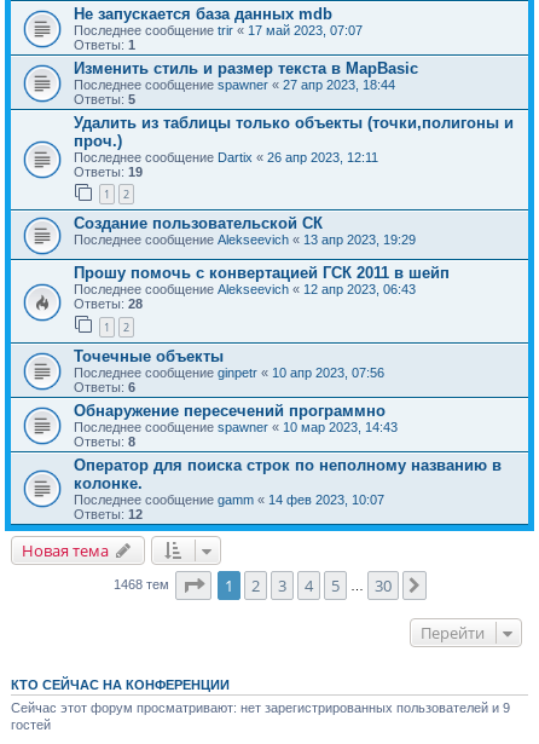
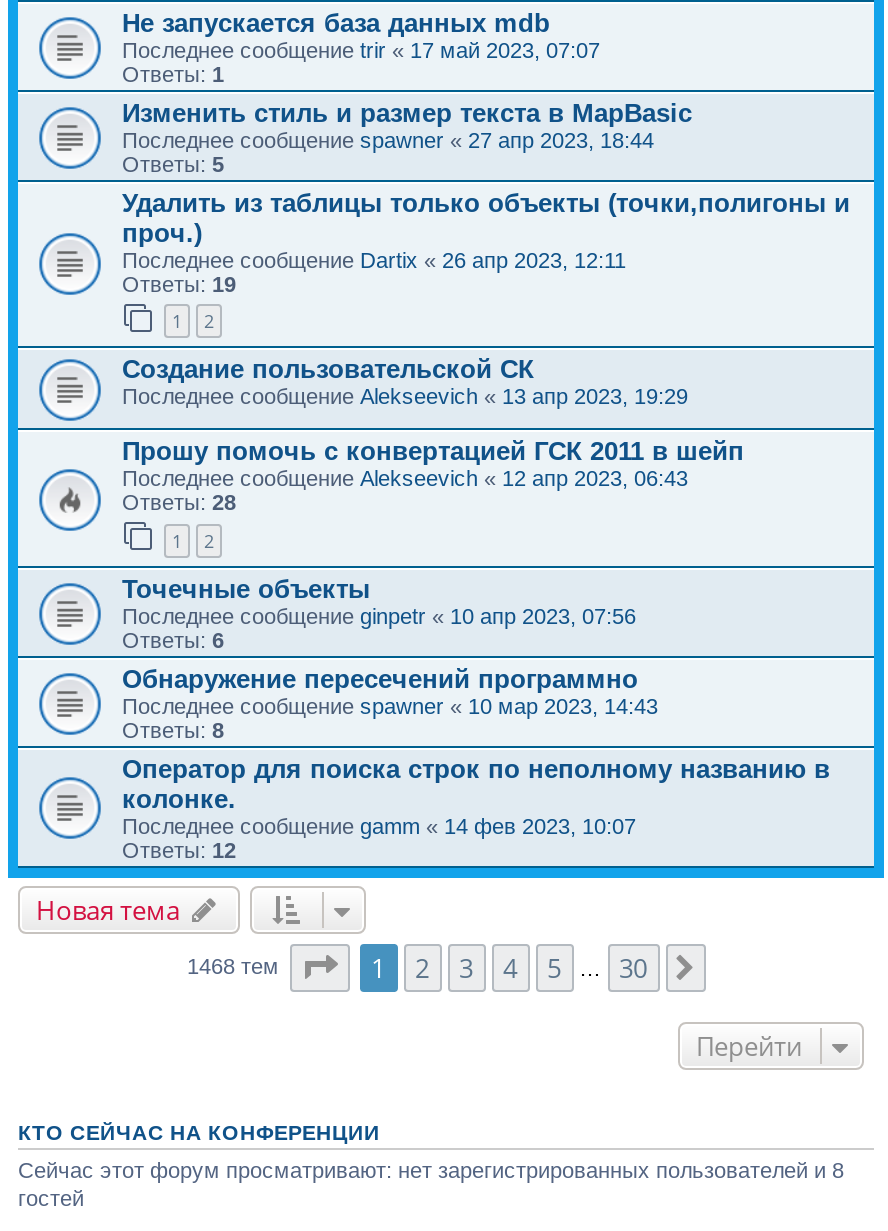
- Сейчас этот форум просматривают: нет зарегистрированных пользователей и 9
+ Сейчас этот форум просматривают: нет зарегистрированных пользователей и 8
